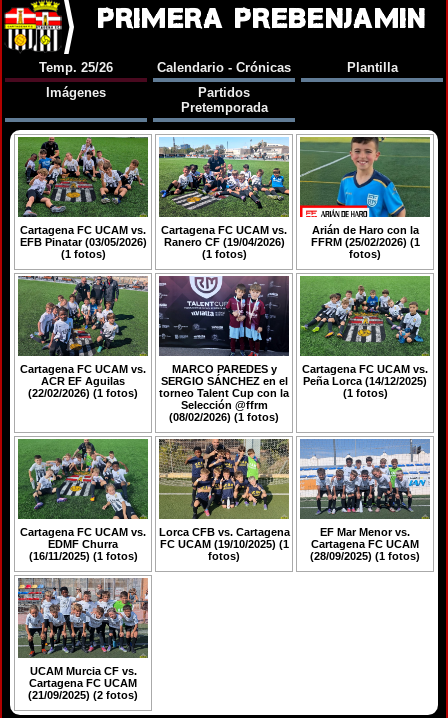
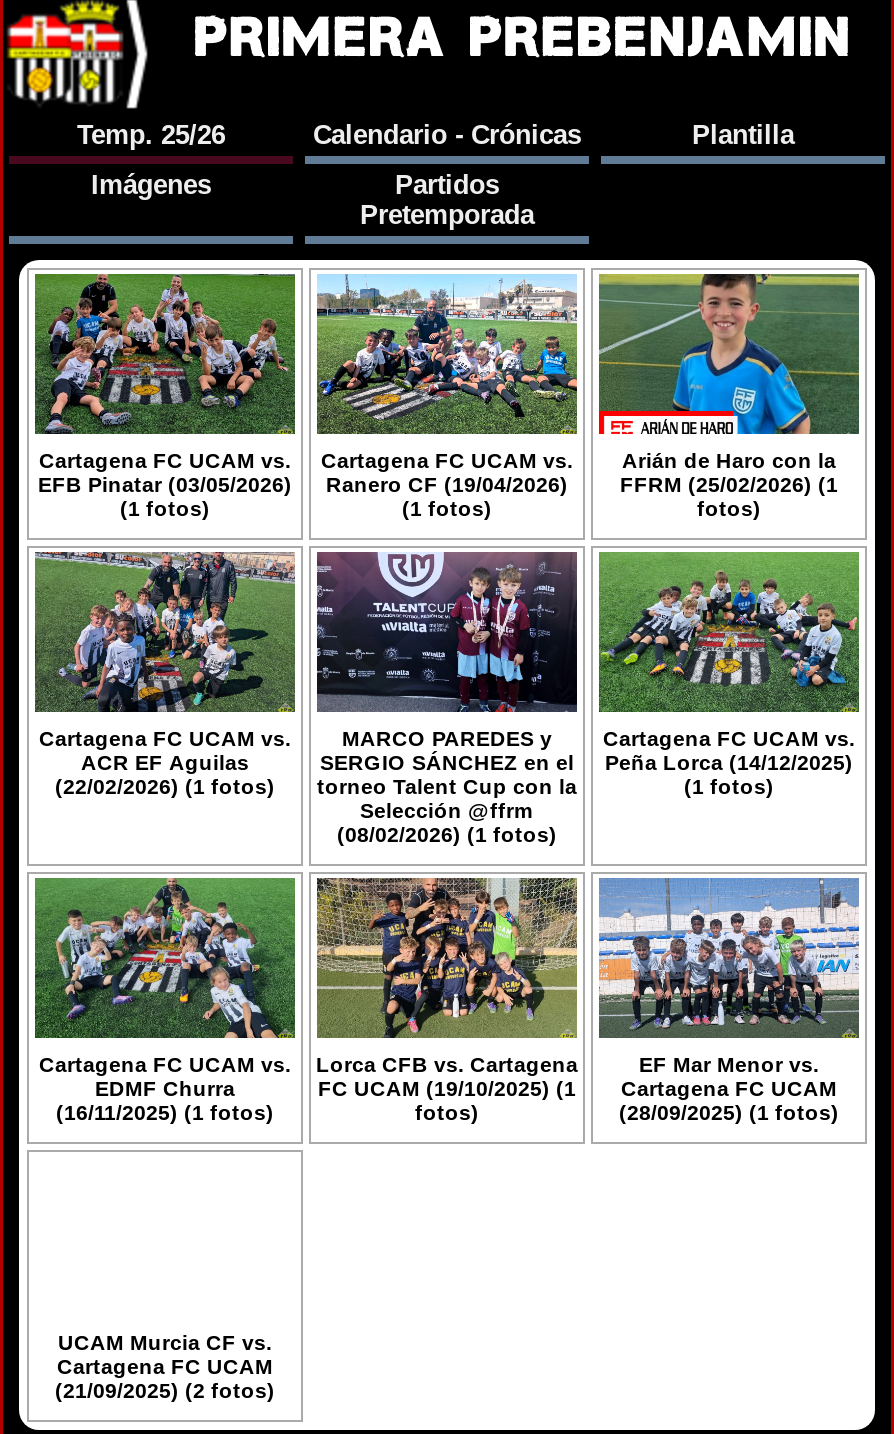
- [image]
